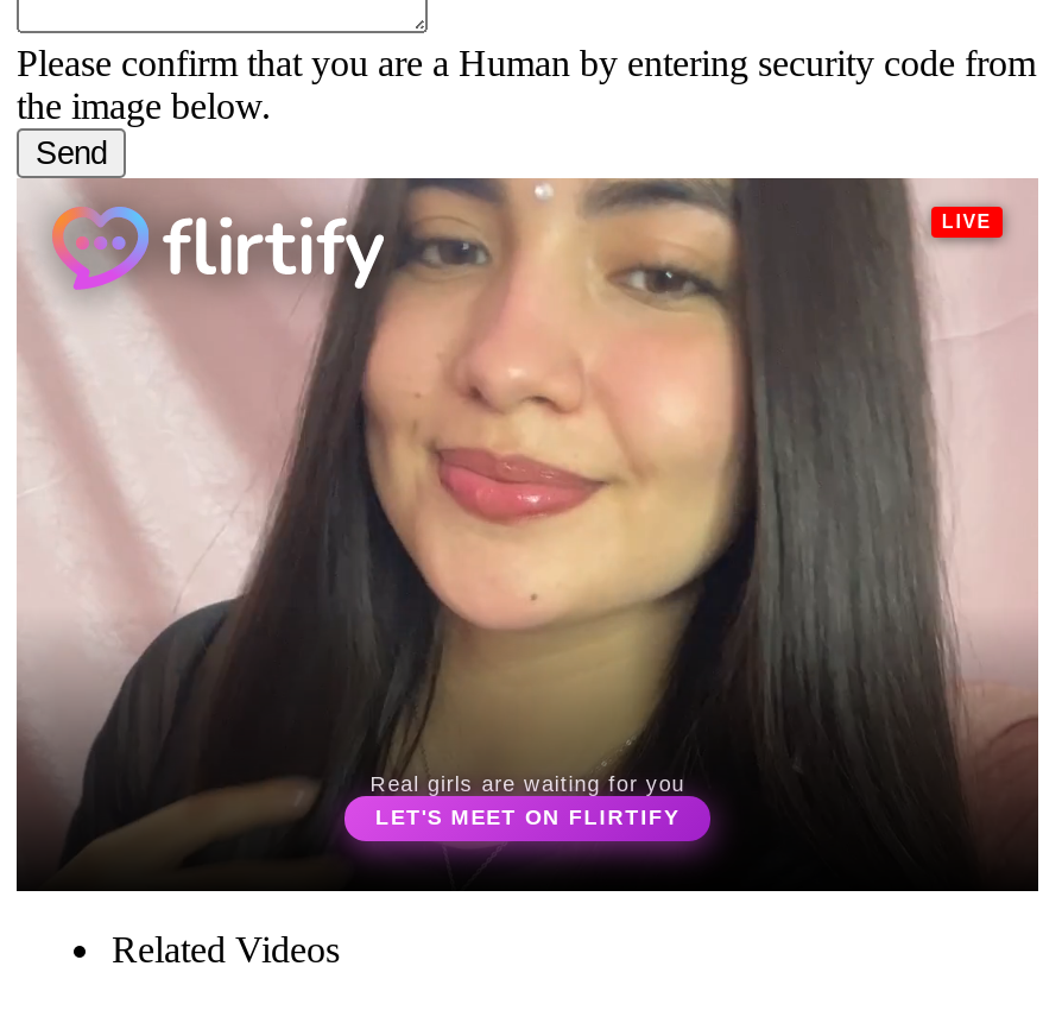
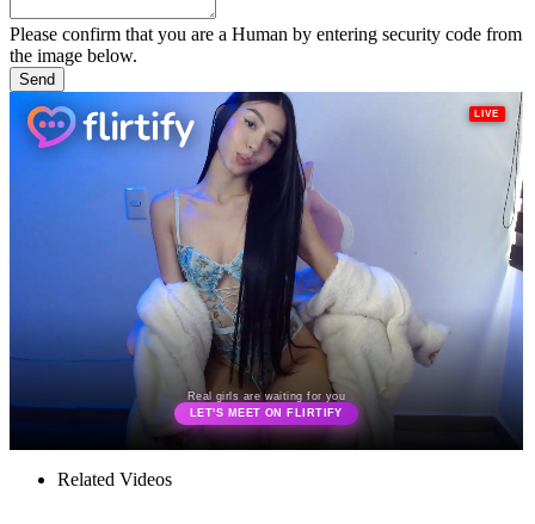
- [image]
+ [image]
